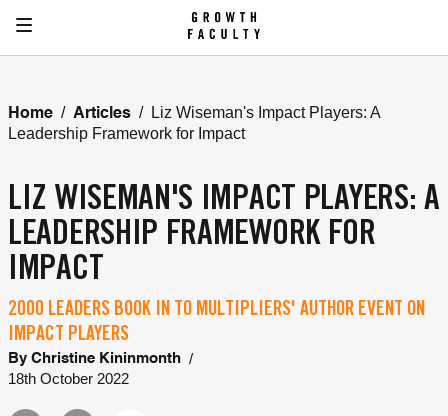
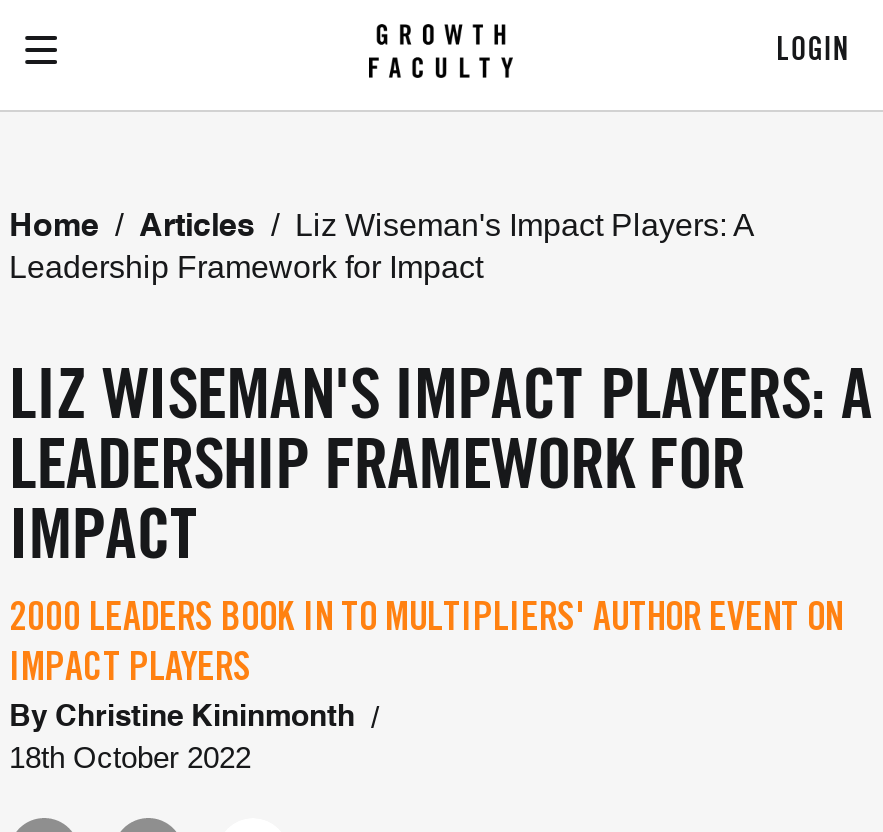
+ LOGIN
